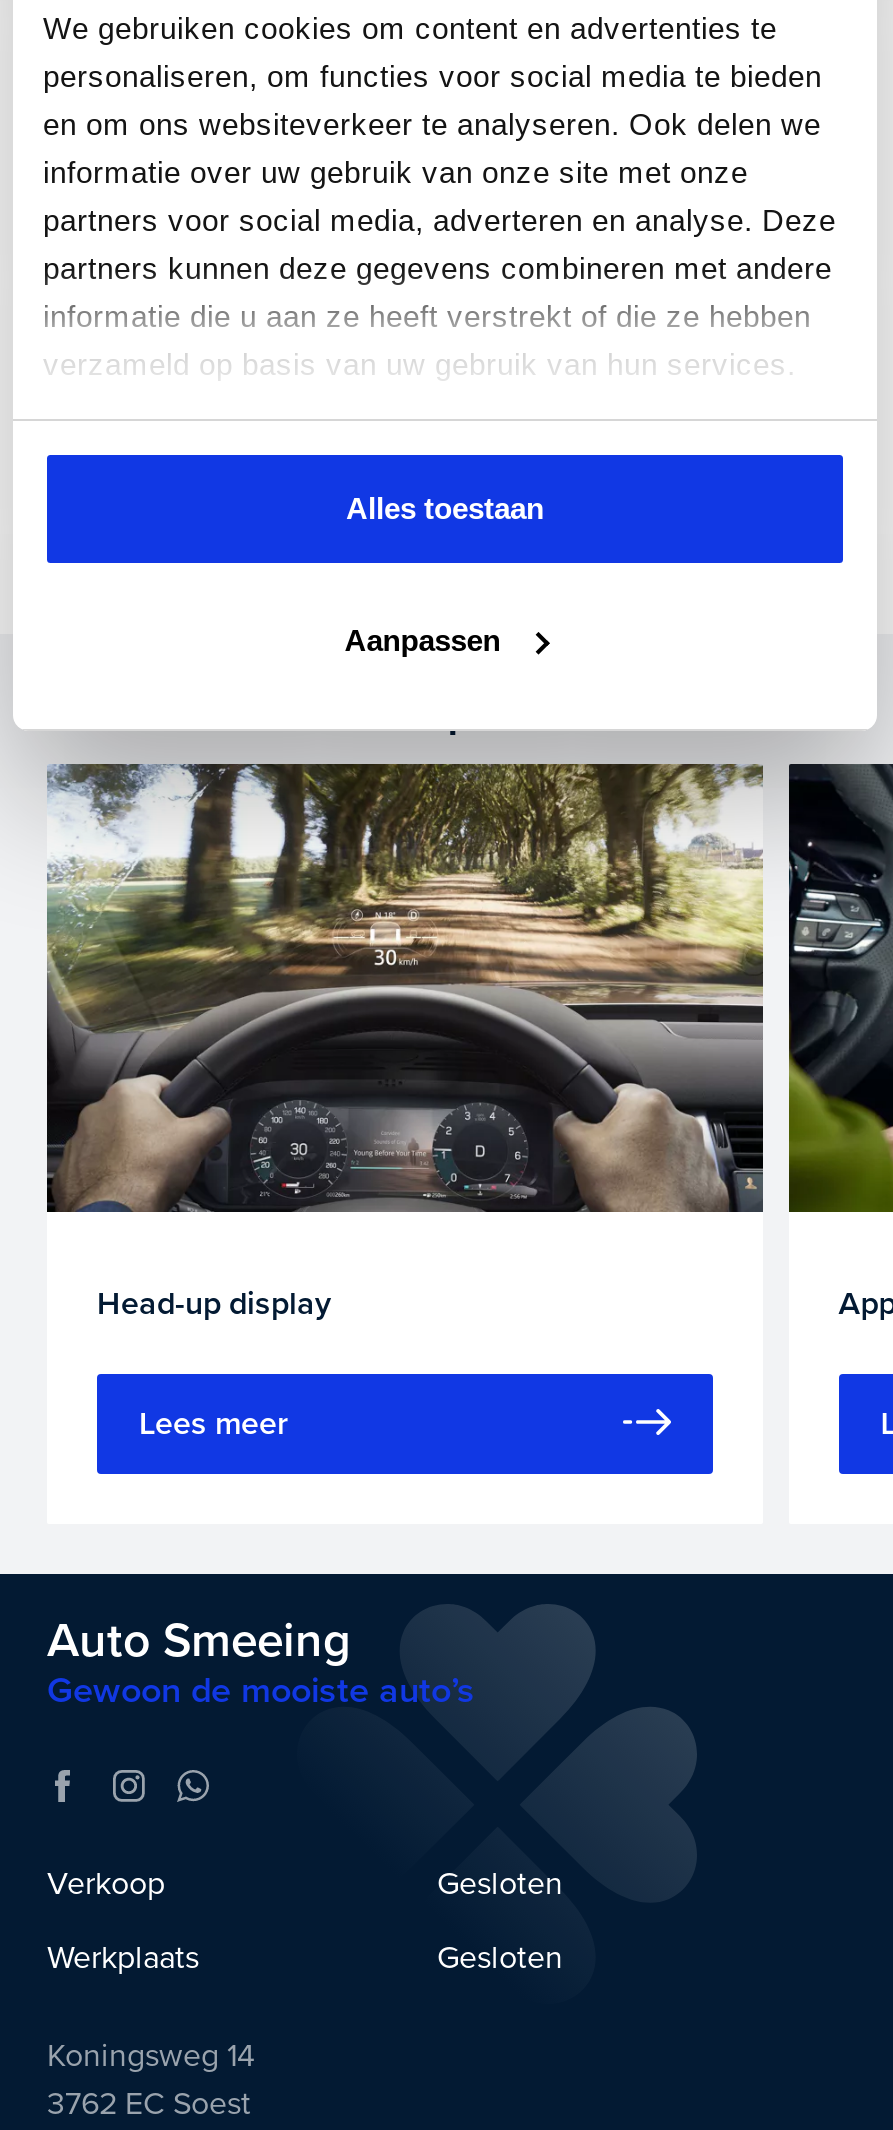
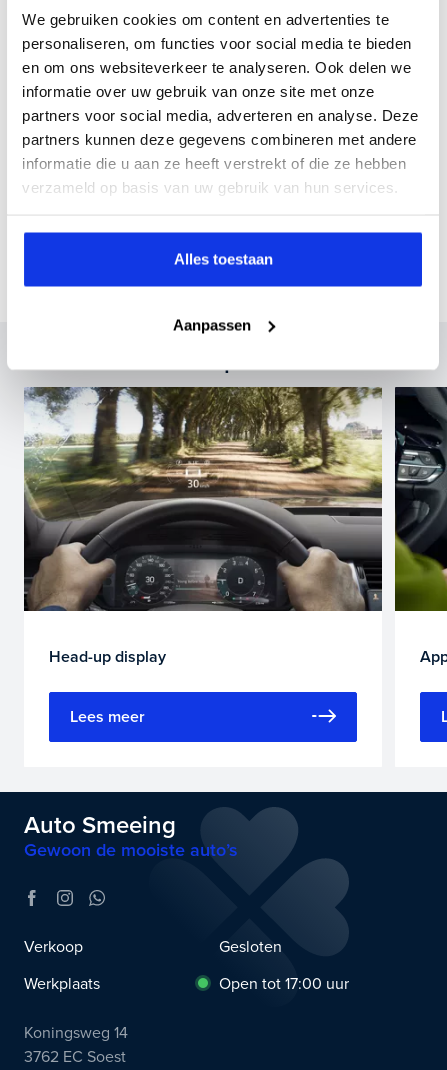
- Gesloten
+ Open tot 17:00 uur
